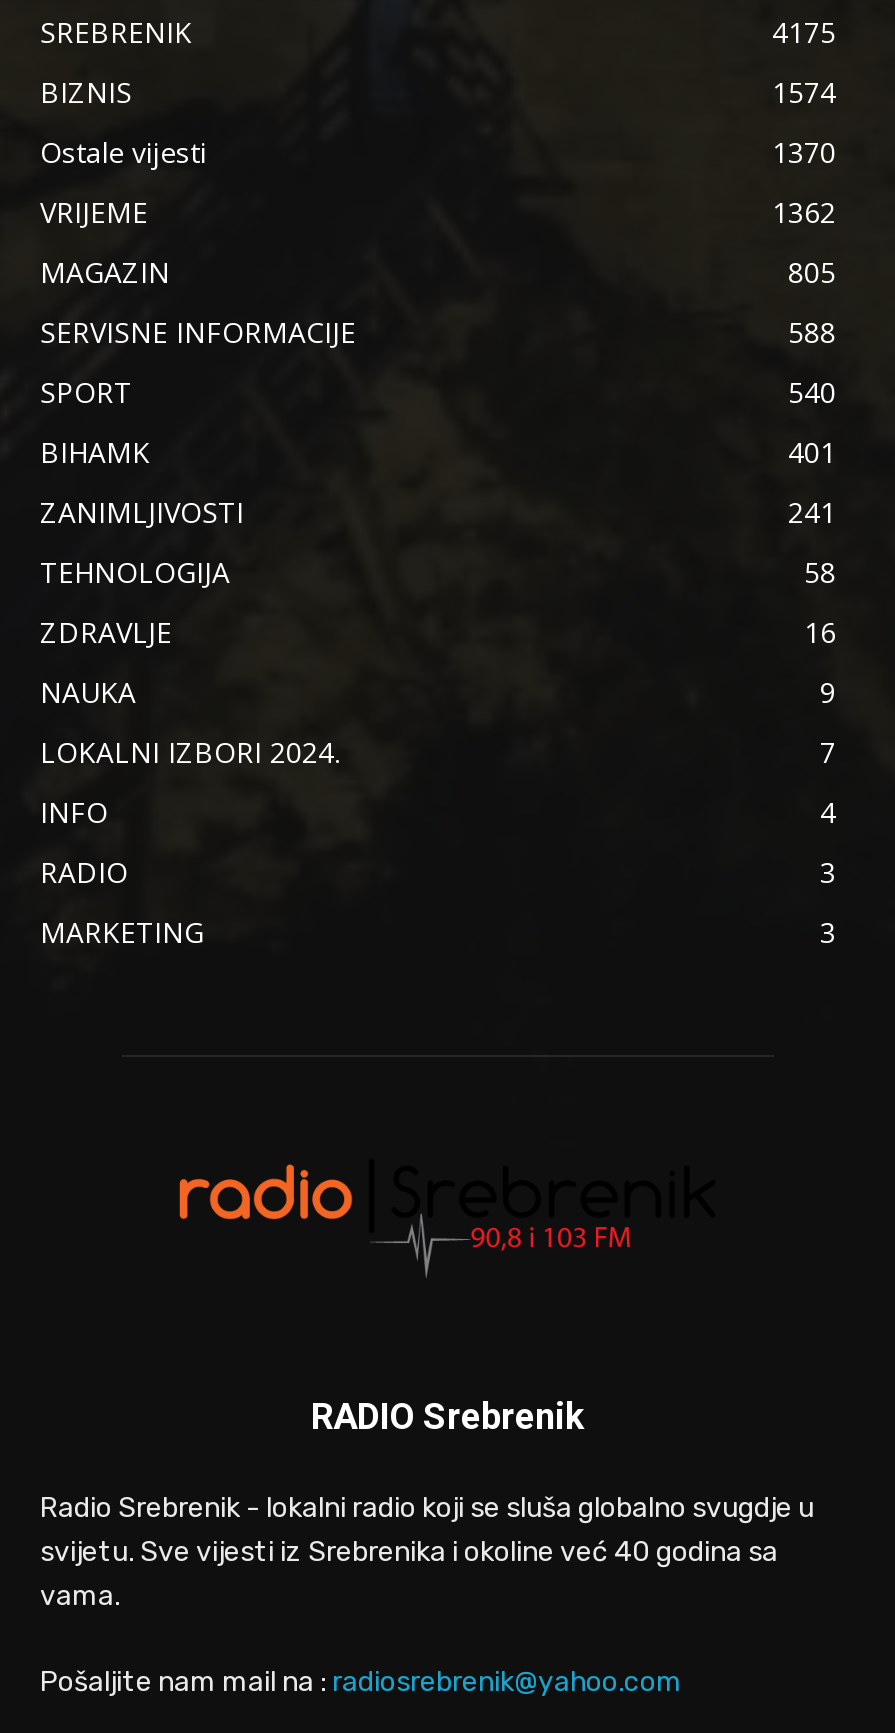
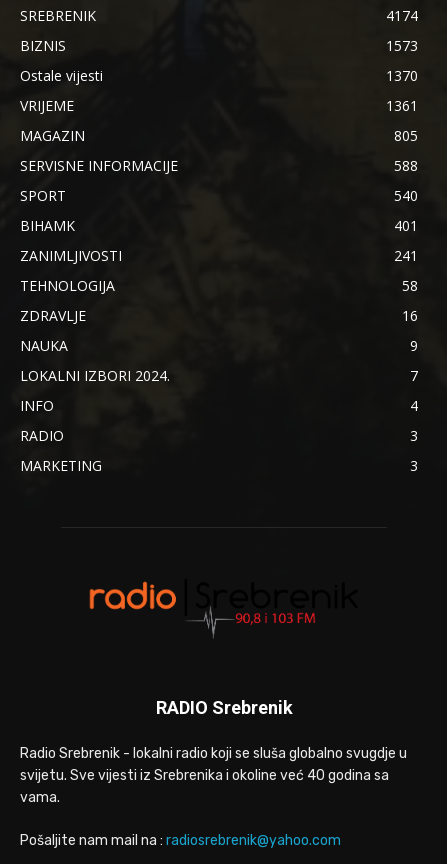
- 4175
+ 4174

- 1574
+ 1573

- 1362
+ 1361
